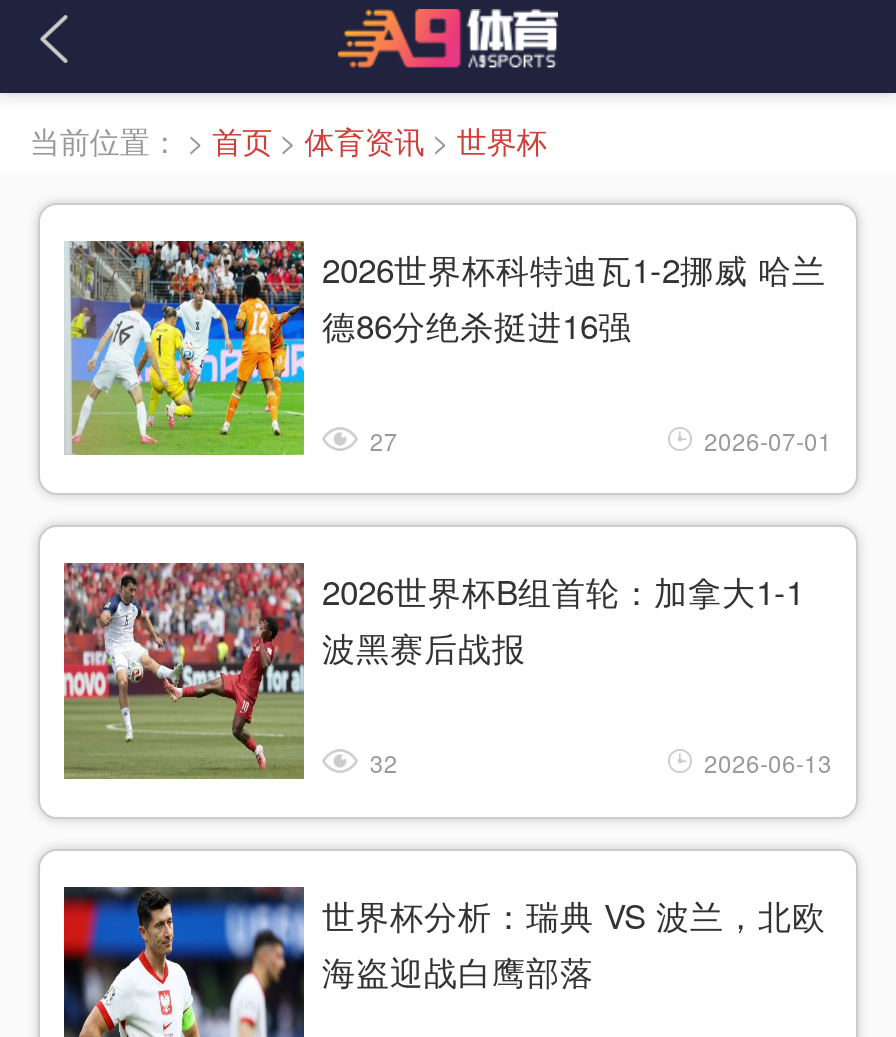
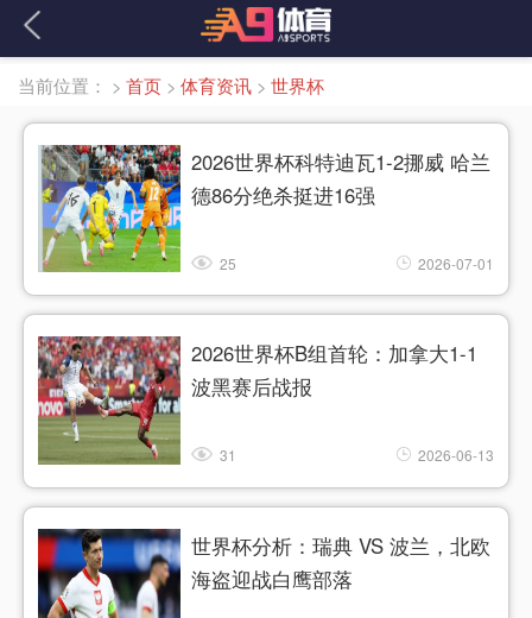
- 27
+ 25

- 32
+ 31
